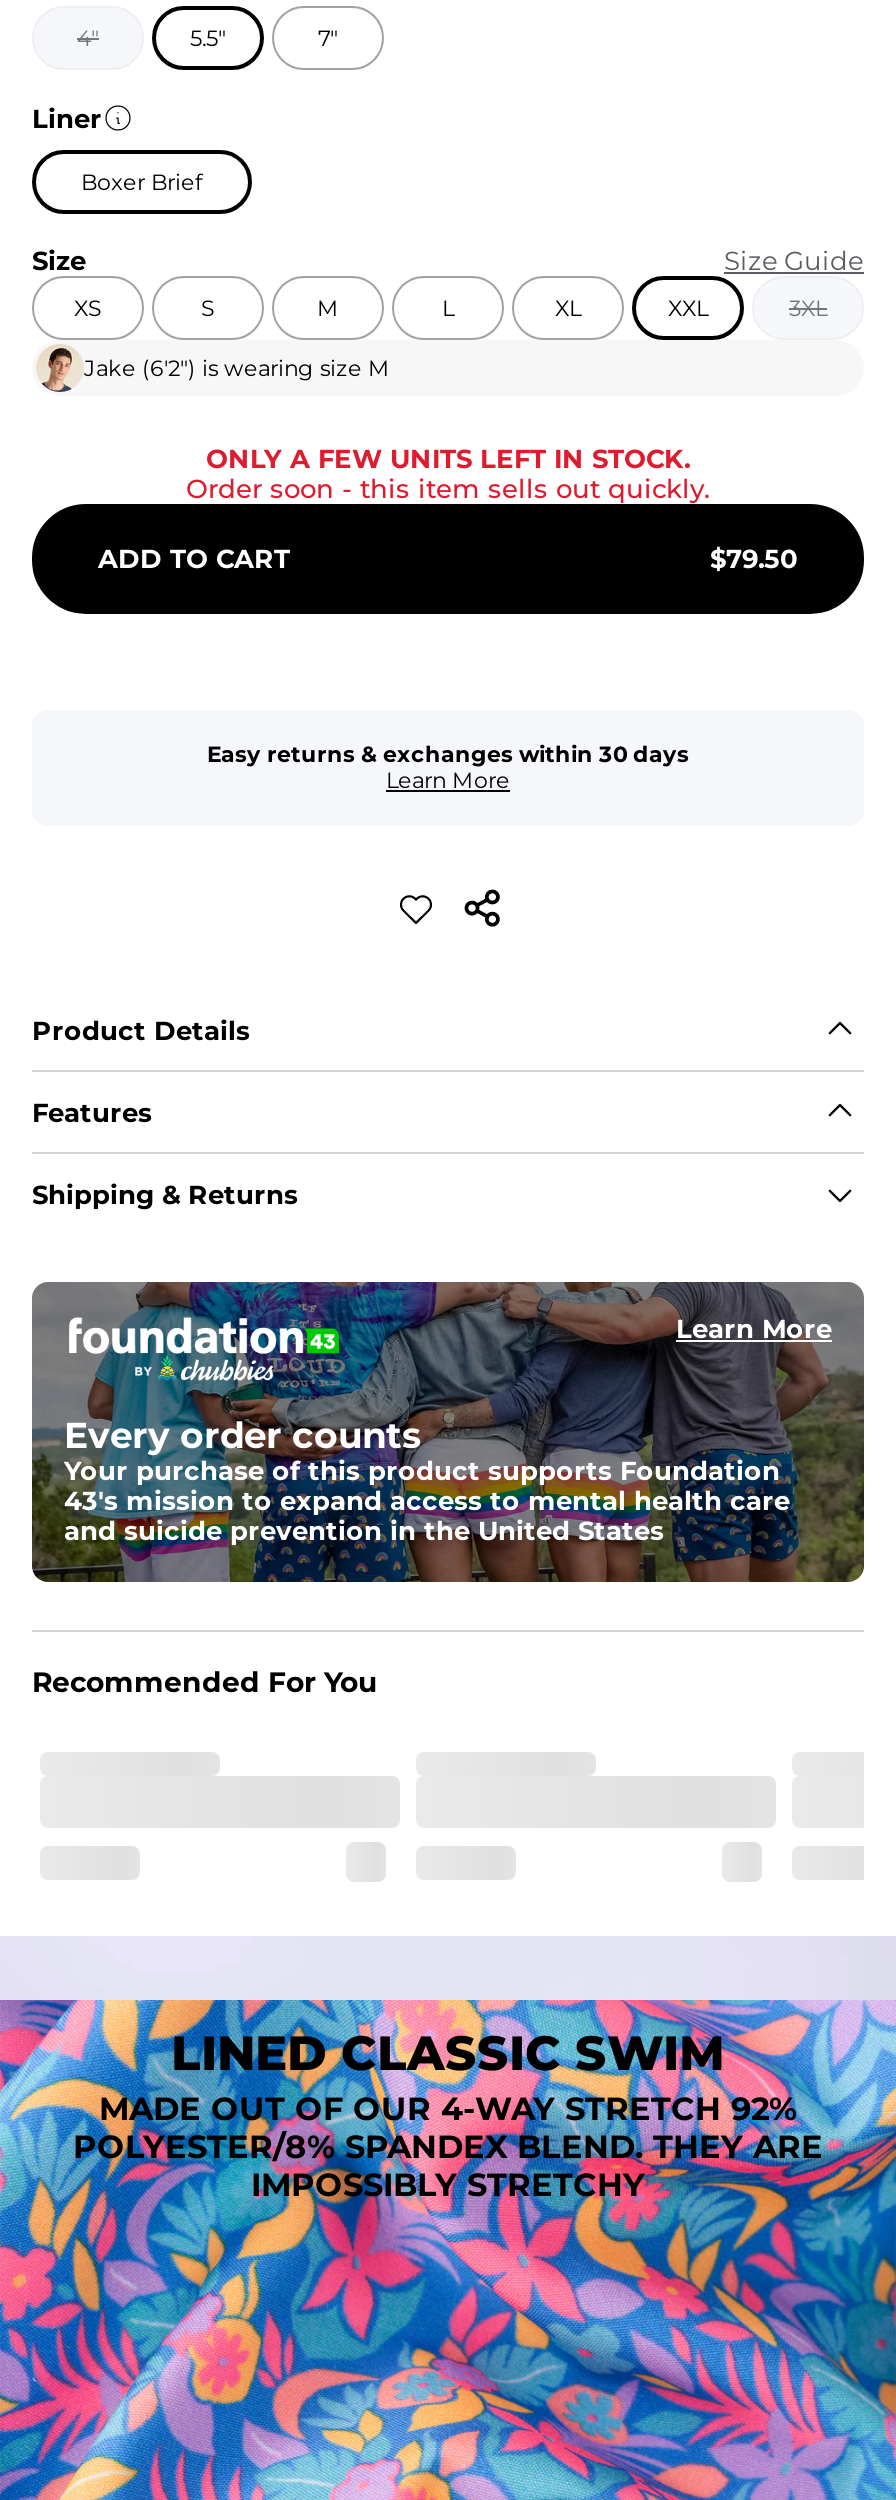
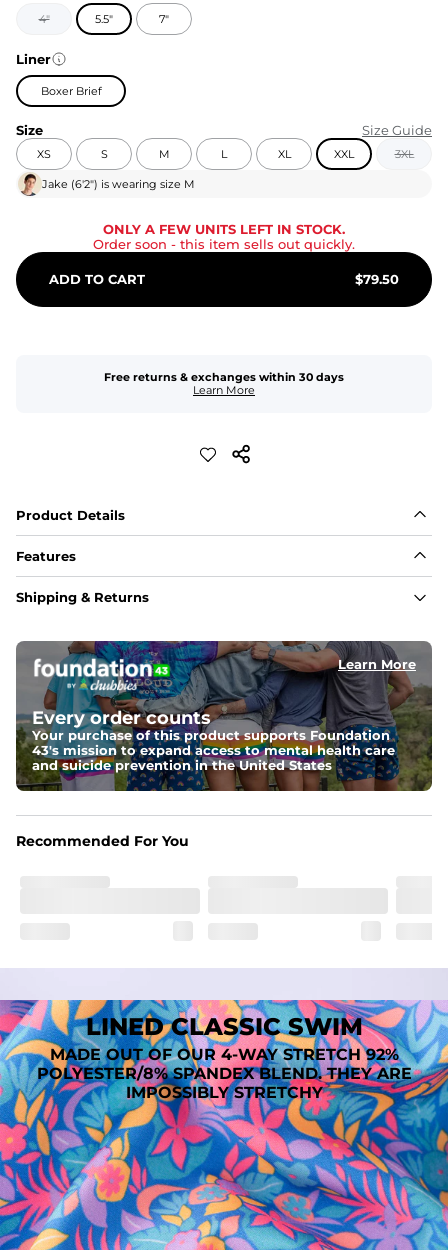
- Easy returns & exchanges within 30 days
+ Free returns & exchanges within 30 days
